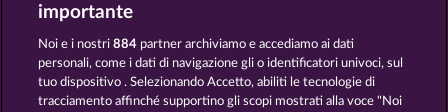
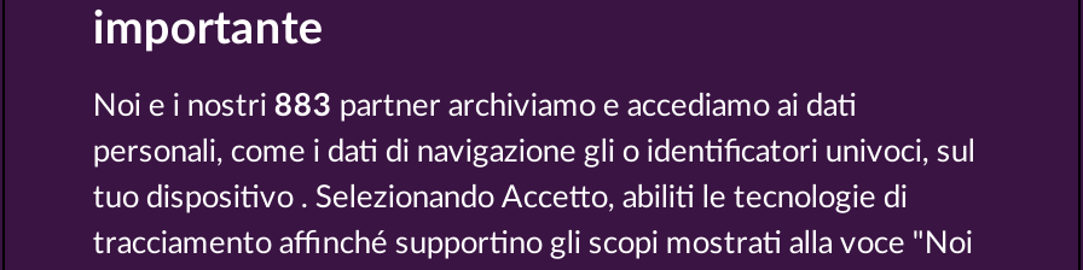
- Noi e i nostri 884 partner archiviamo e accediamo ai dati
+ Noi e i nostri 883 partner archiviamo e accediamo ai dati
